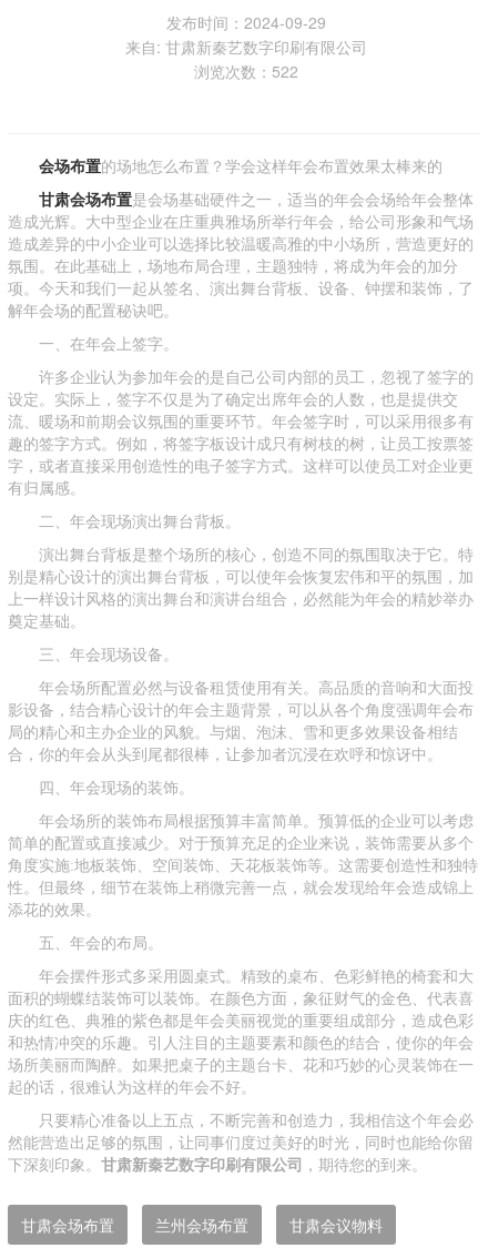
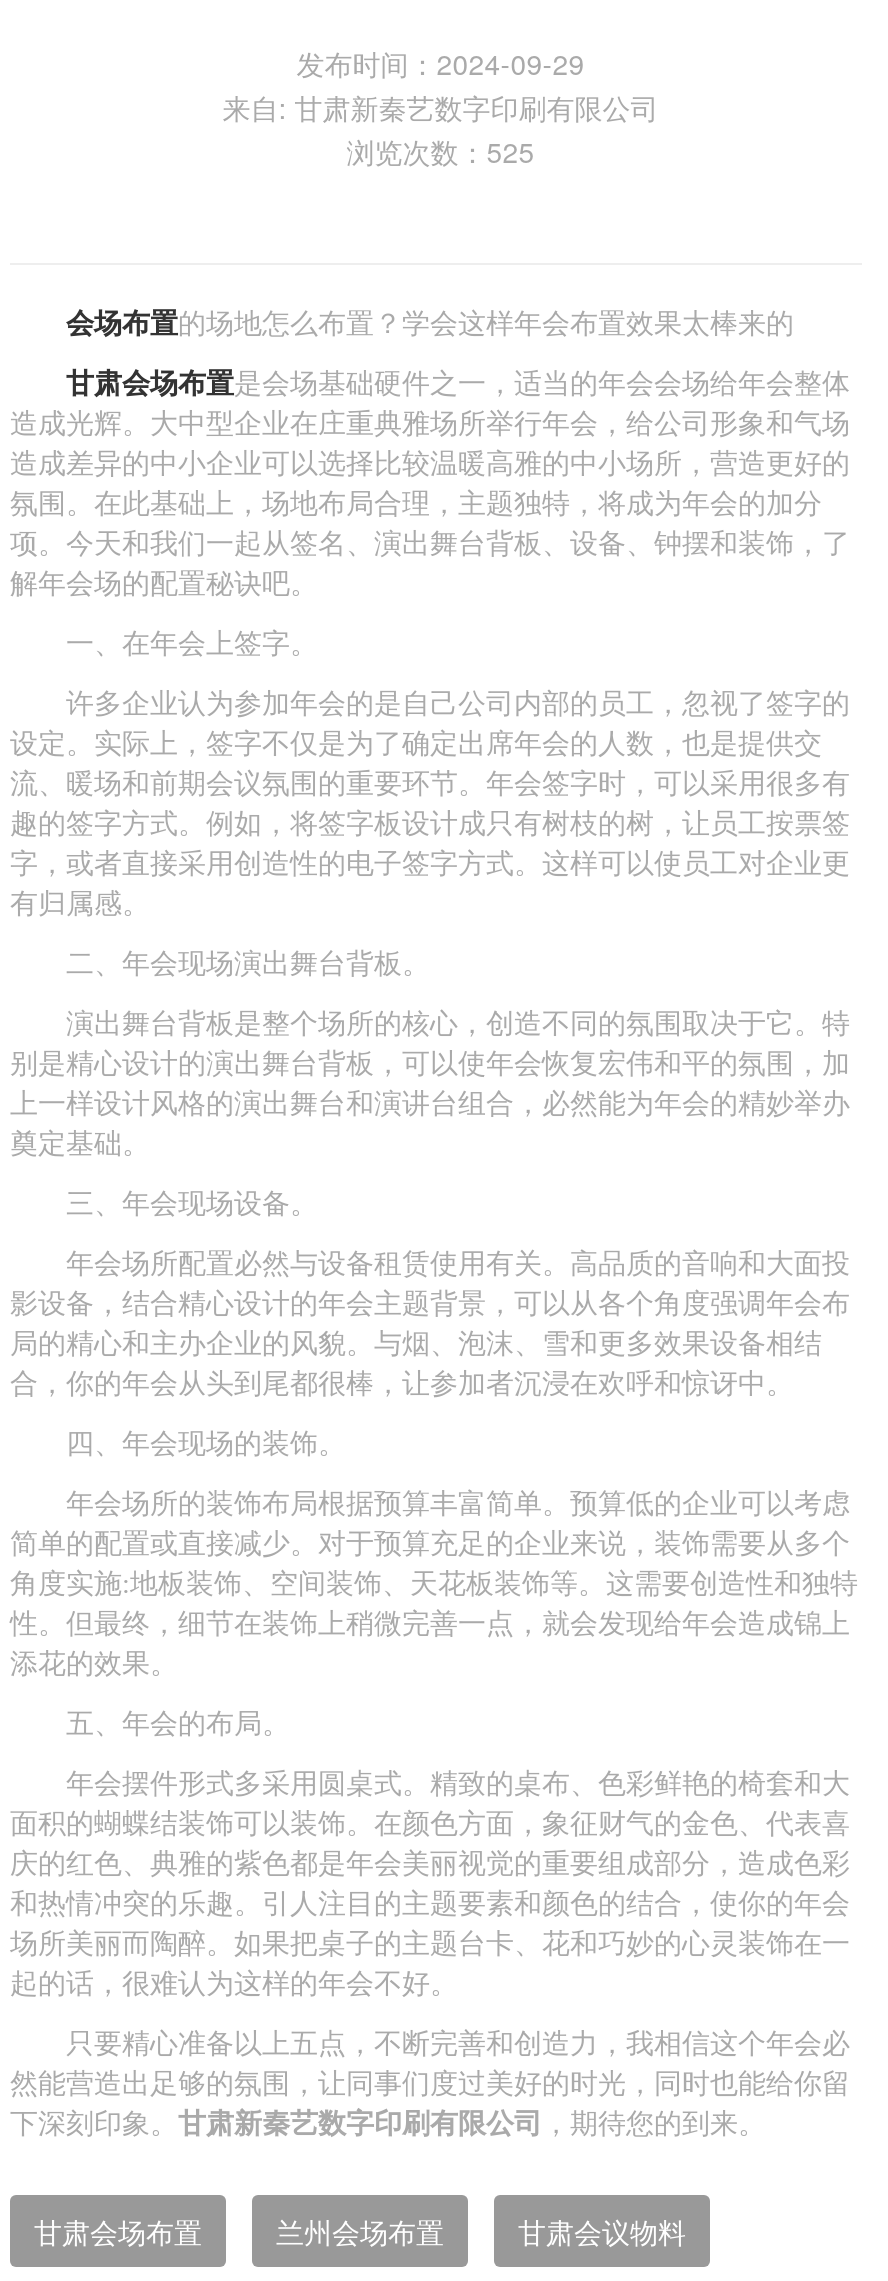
- 浏览次数：522
+ 浏览次数：525
